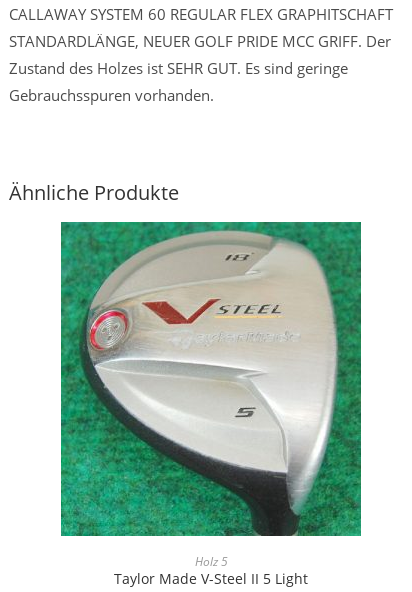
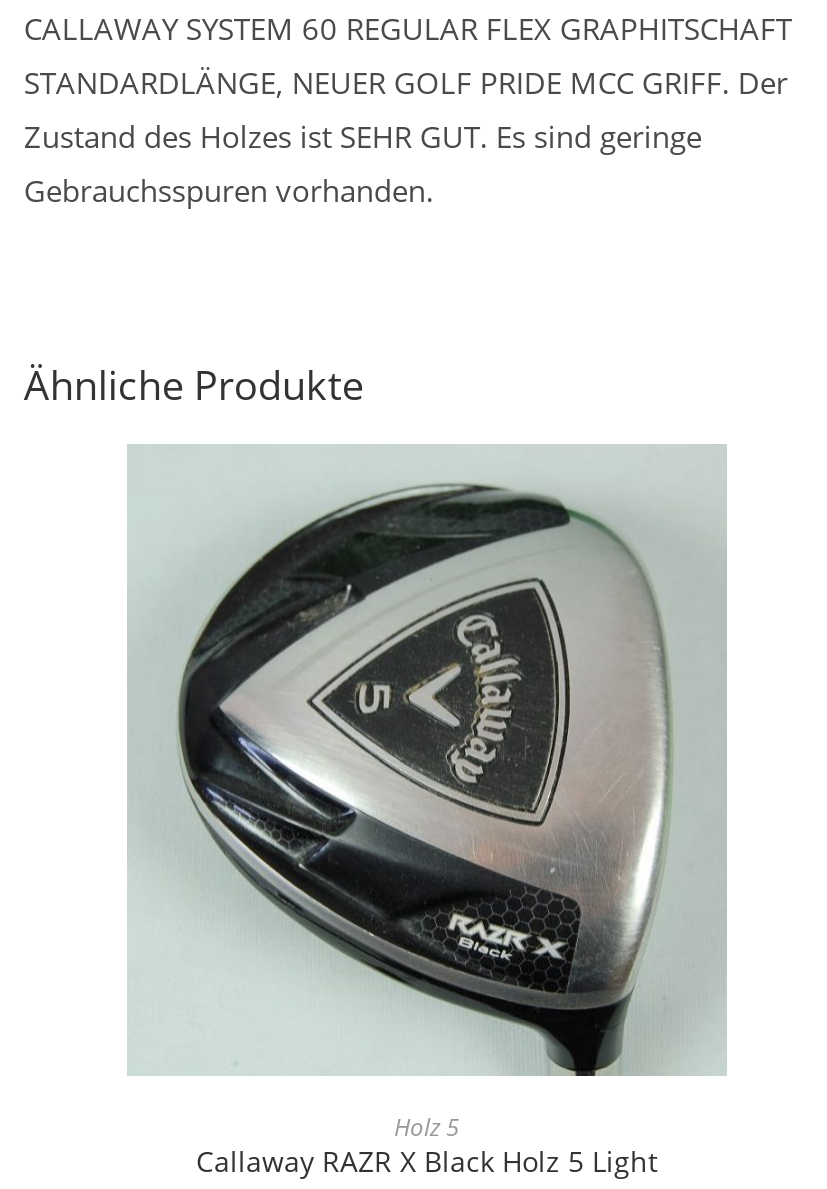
- [image]
- Taylor Made V-Steel II 5 Light
+ [image]
+ Callaway RAZR X Black Holz 5 Light
